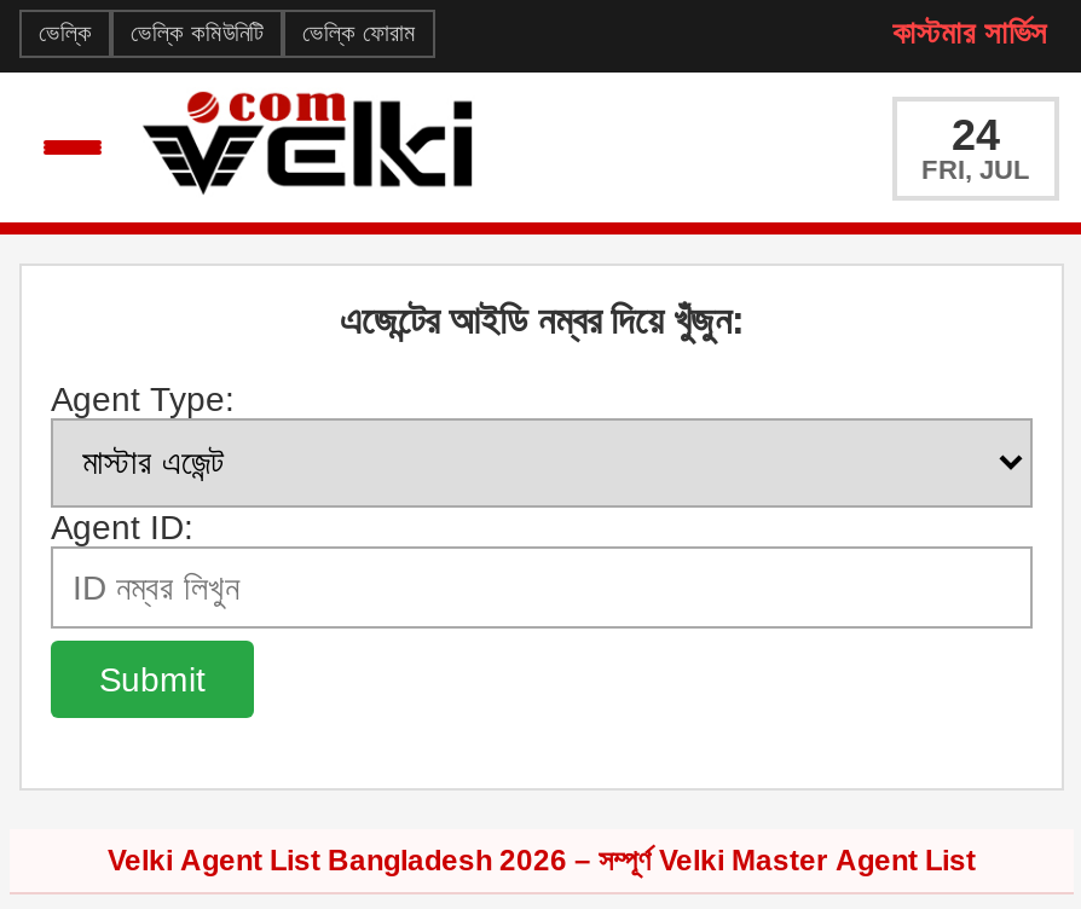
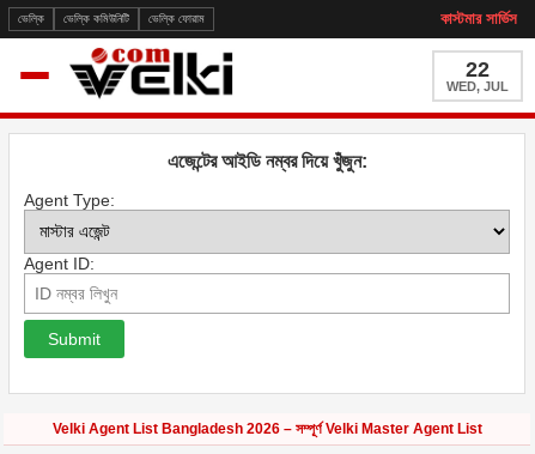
- 24
+ 22

- FRI, JUL
+ WED, JUL
